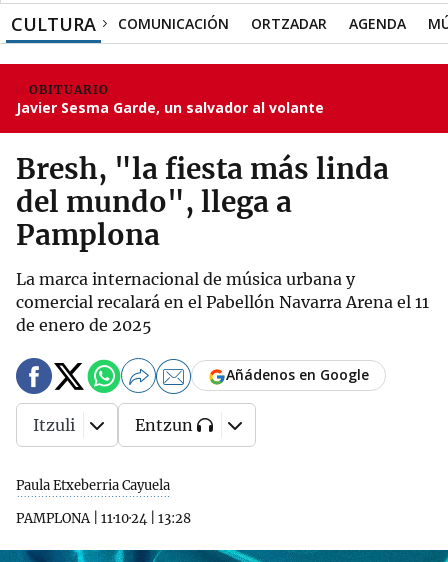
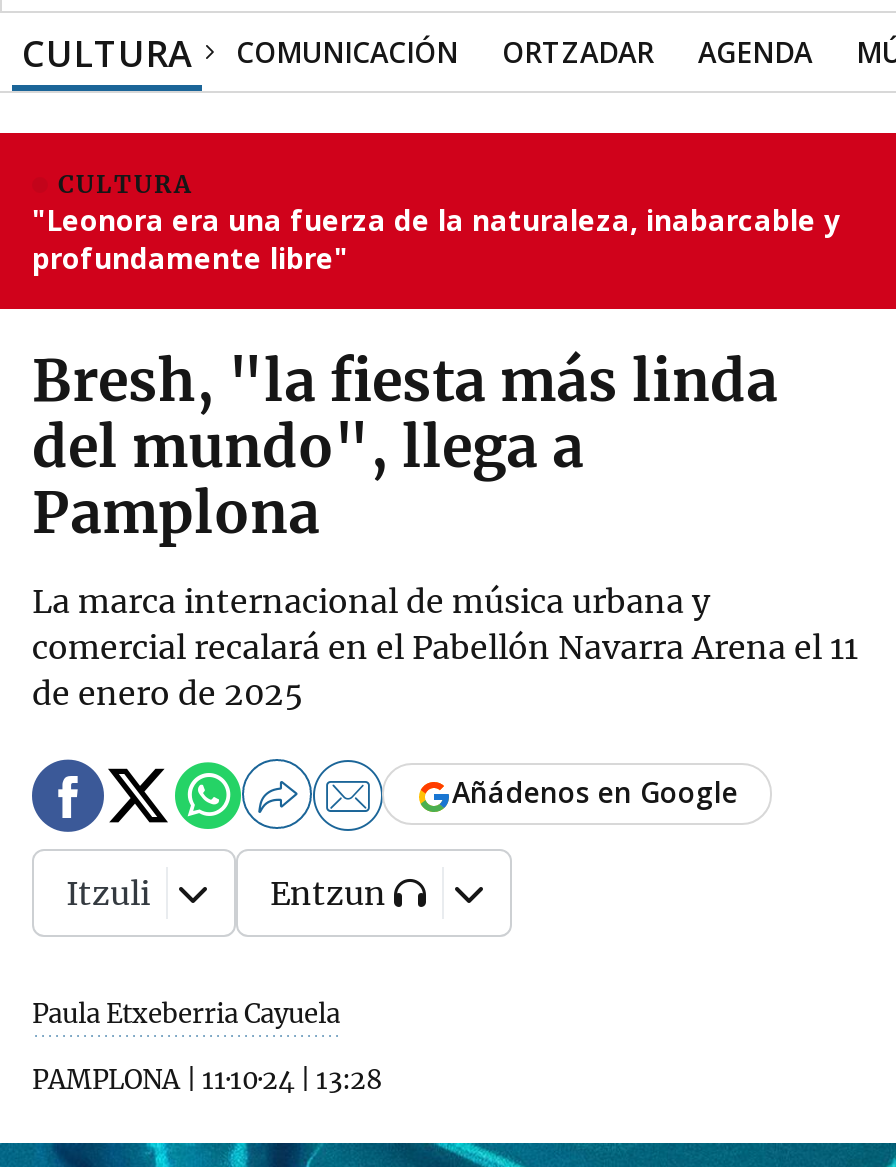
- OBITUARIO
- Javier Sesma Garde, un salvador al volante
+ CULTURA
+ "Leonora era una fuerza de la naturaleza, inabarcable y
+ profundamente libre"
